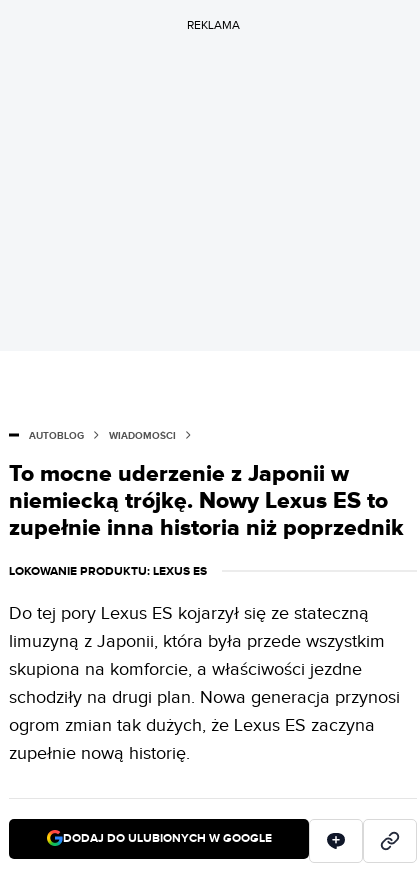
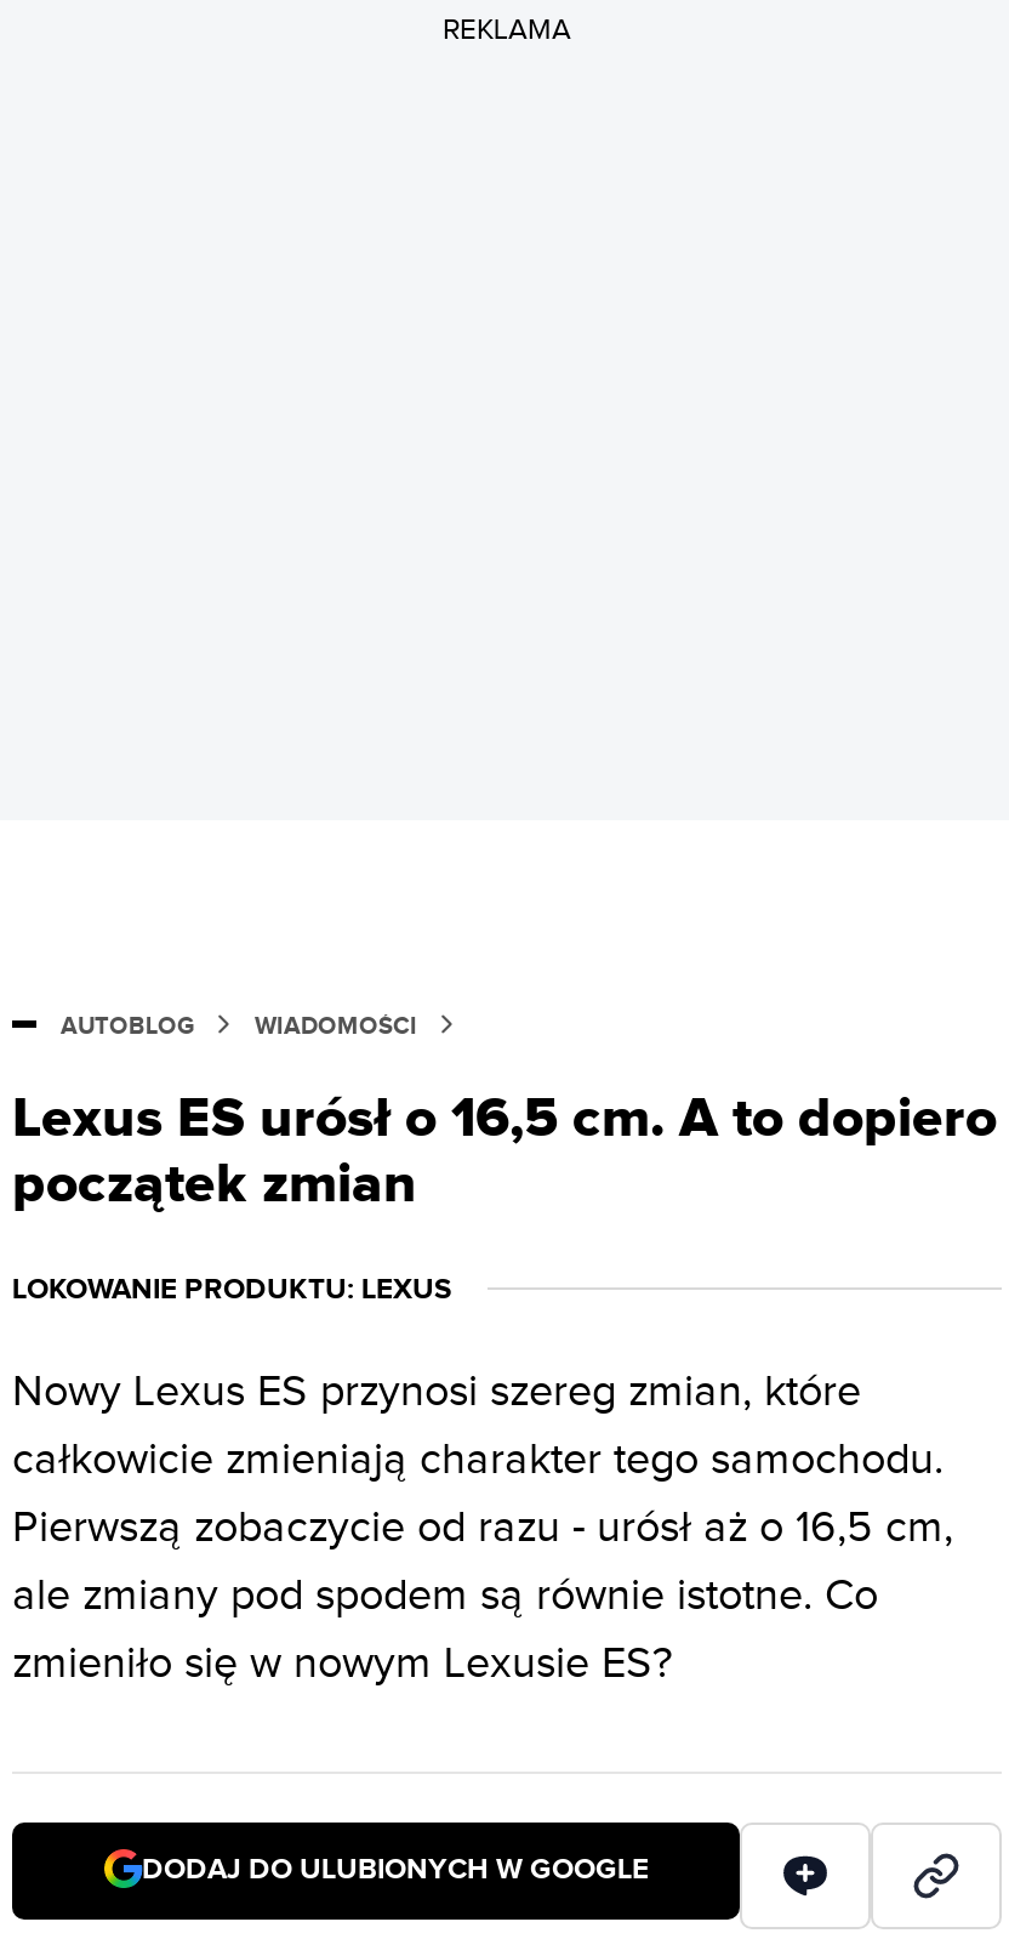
- To mocne uderzenie z Japonii w
- niemiecką trójkę. Nowy Lexus ES to
- zupełnie inna historia niż poprzednik
+ Lexus ES urósł o 16,5 cm. A to dopiero
+ początek zmian

- LOKOWANIE PRODUKTU: LEXUS ES
+ LOKOWANIE PRODUKTU: LEXUS

- Do tej pory Lexus ES kojarzył się ze stateczną
- limuzyną z Japonii, która była przede wszystkim
- skupiona na komforcie, a właściwości jezdne
- schodziły na drugi plan. Nowa generacja przynosi
- ogrom zmian tak dużych, że Lexus ES zaczyna
- zupełnie nową historię.
+ Nowy Lexus ES przynosi szereg zmian, które
+ całkowicie zmieniają charakter tego samochodu.
+ Pierwszą zobaczycie od razu - urósł aż o 16,5 cm,
+ ale zmiany pod spodem są równie istotne. Co
+ zmieniło się w nowym Lexusie ES?
